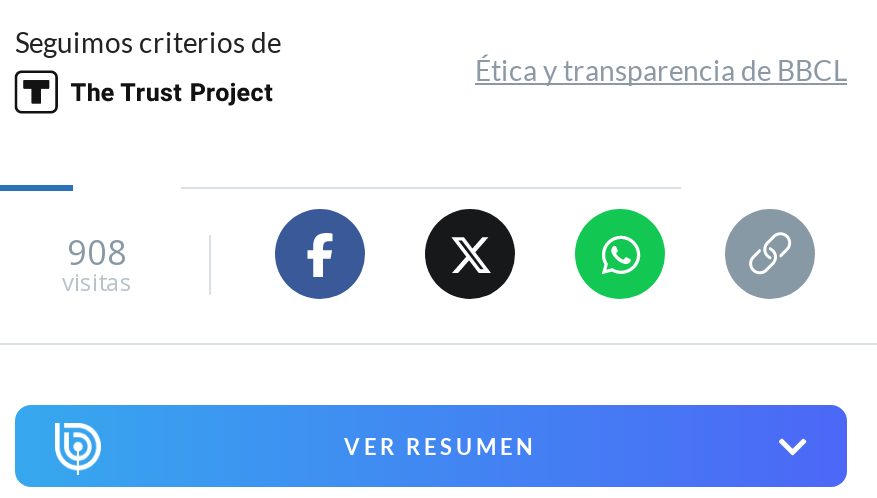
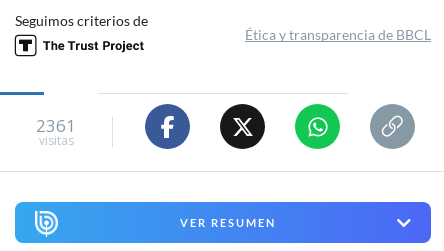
- 908
+ 2361
